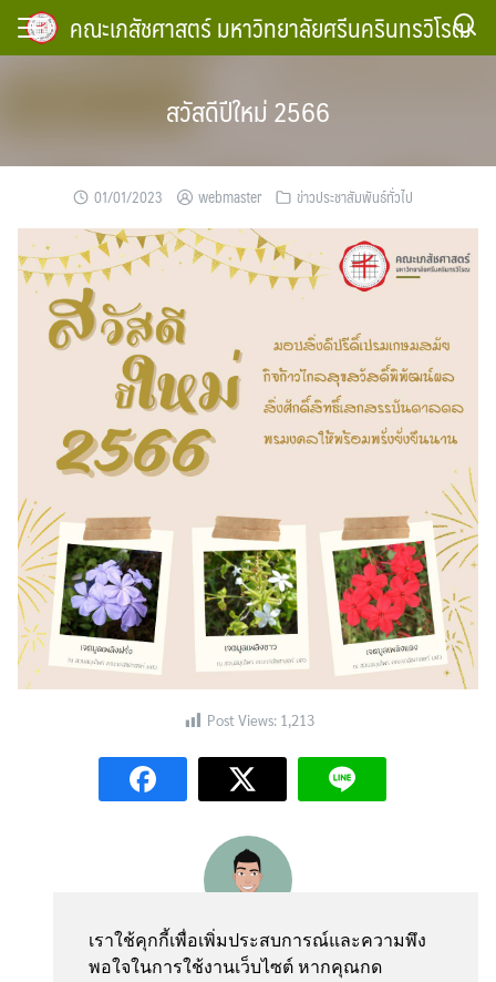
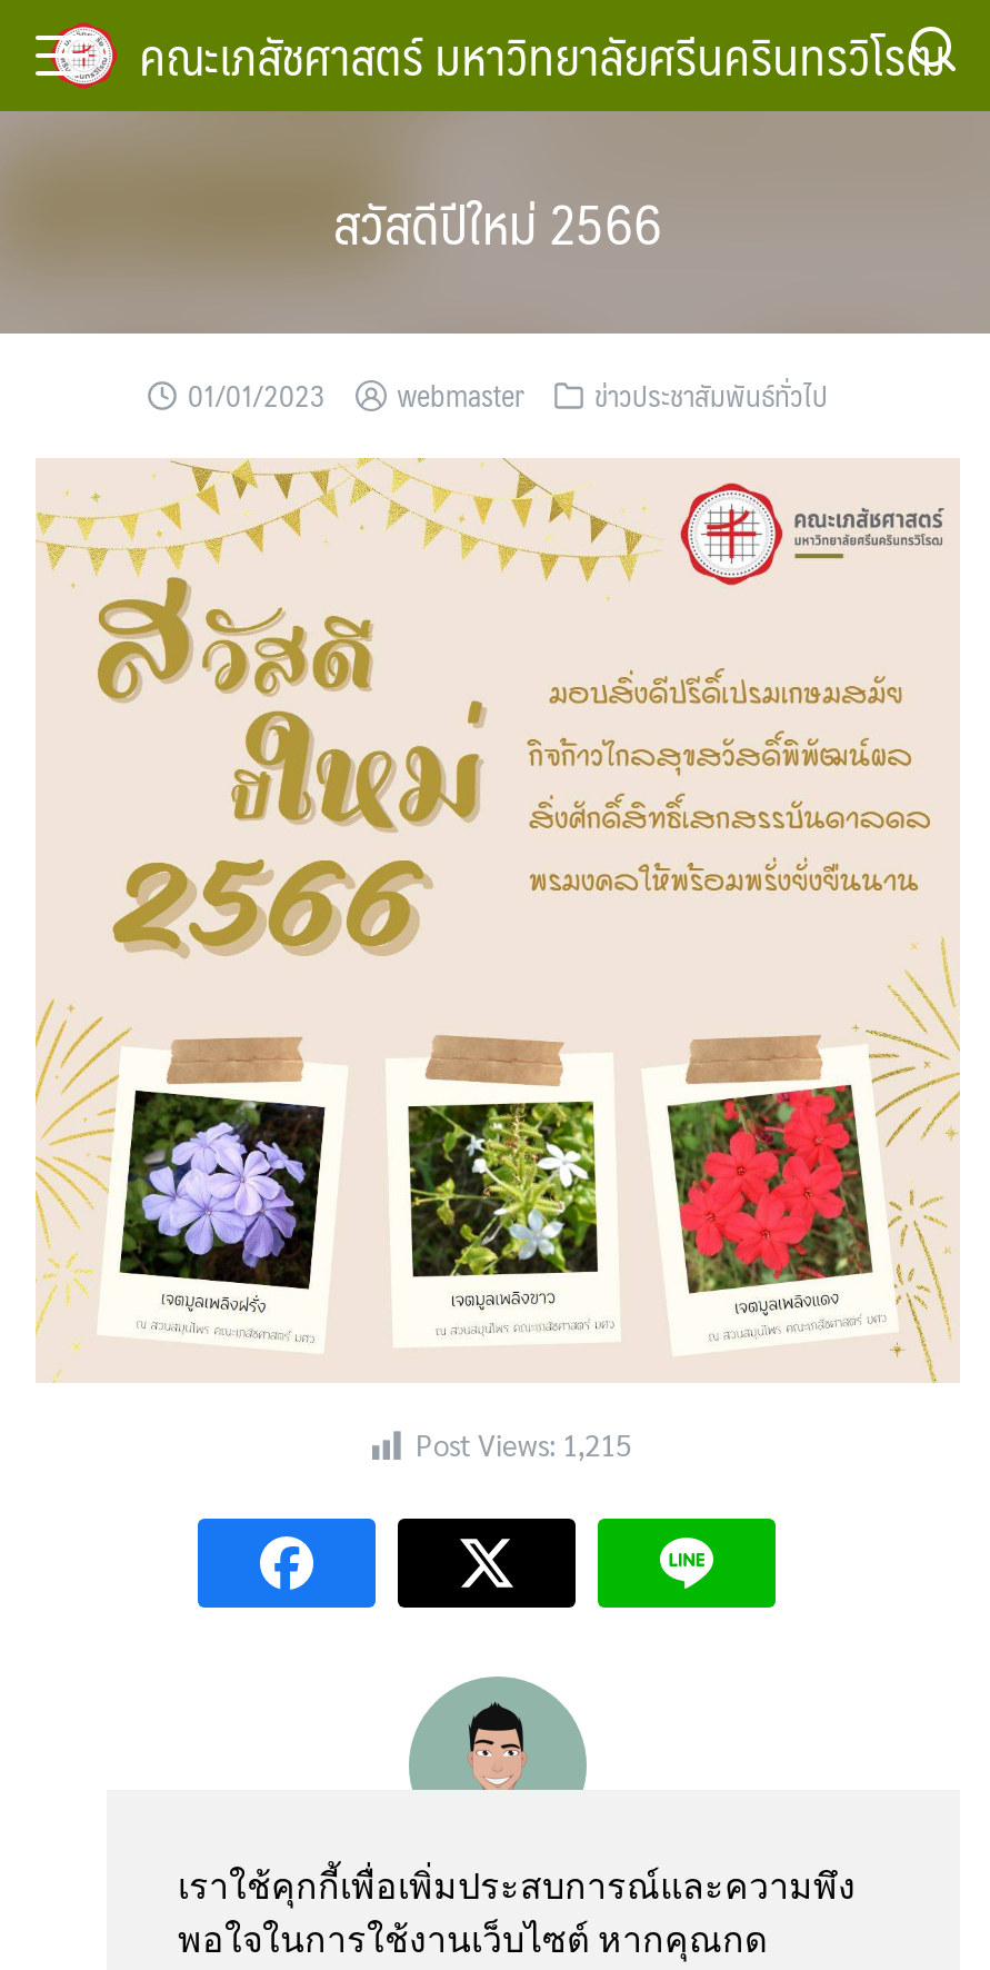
- Post Views: 1,213
+ Post Views: 1,215
